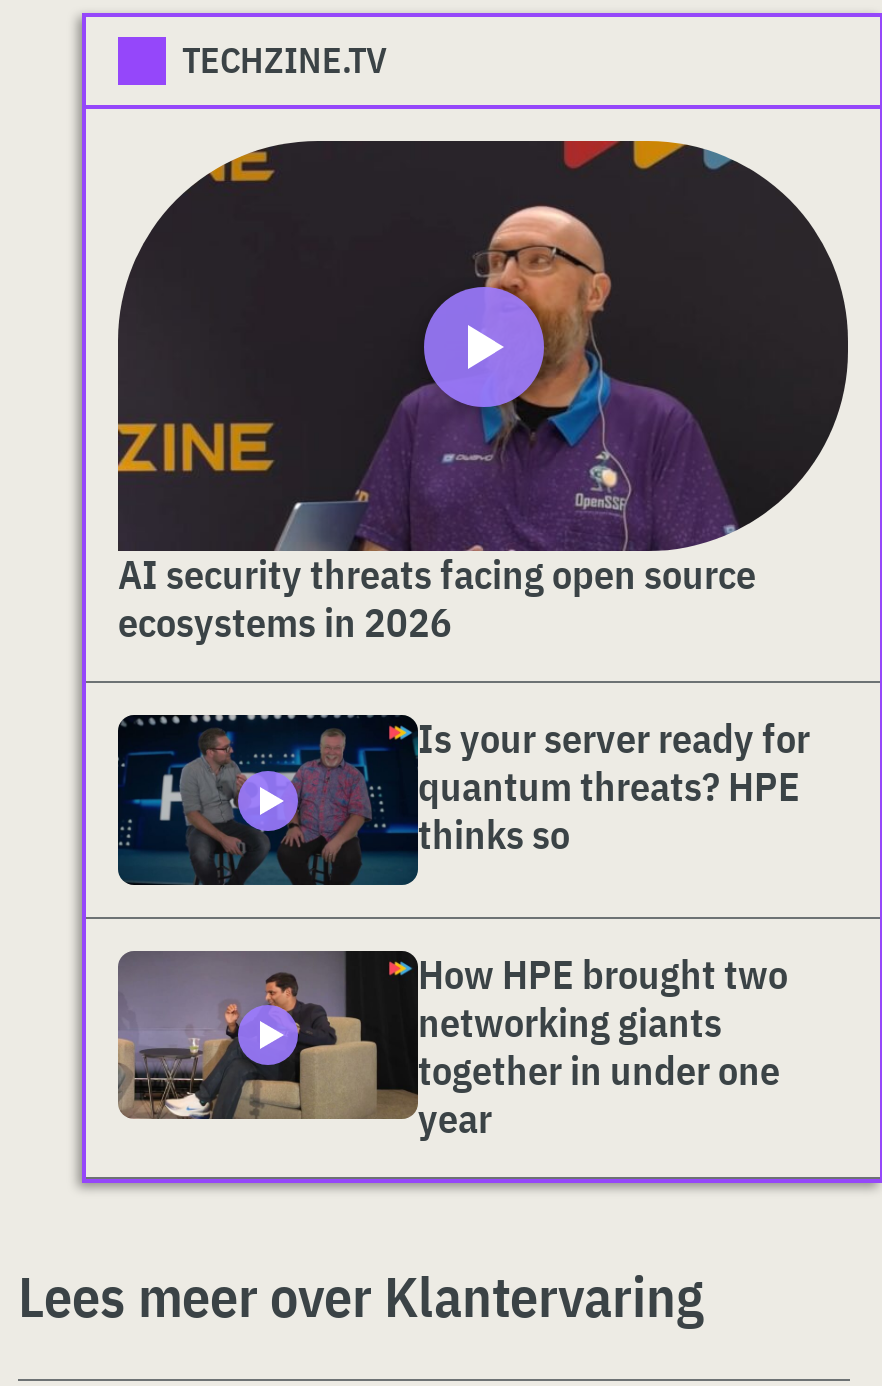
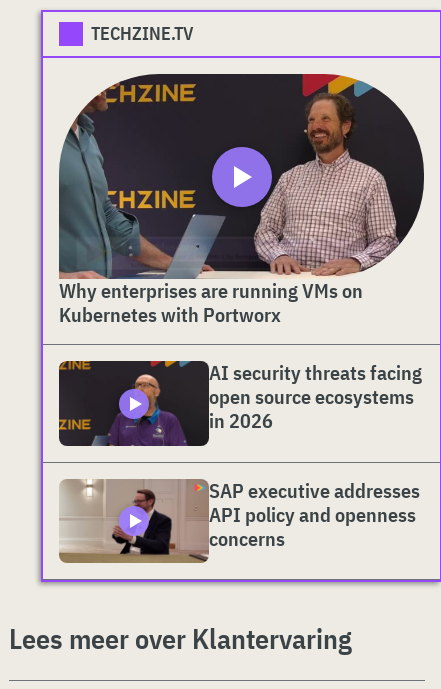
- [image]
- AI security threats facing open source
- ecosystems in 2026
+ [image]
+ Why enterprises are running VMs on
+ Kubernetes with Portworx

- [image]
- Is your server ready for
- quantum threats? HPE
- thinks so
+ [image]
+ AI security threats facing
+ open source ecosystems
+ in 2026

- [image]
- How HPE brought two
- networking giants
- together in under one
- year
+ [image]
+ SAP executive addresses
+ API policy and openness
+ concerns
